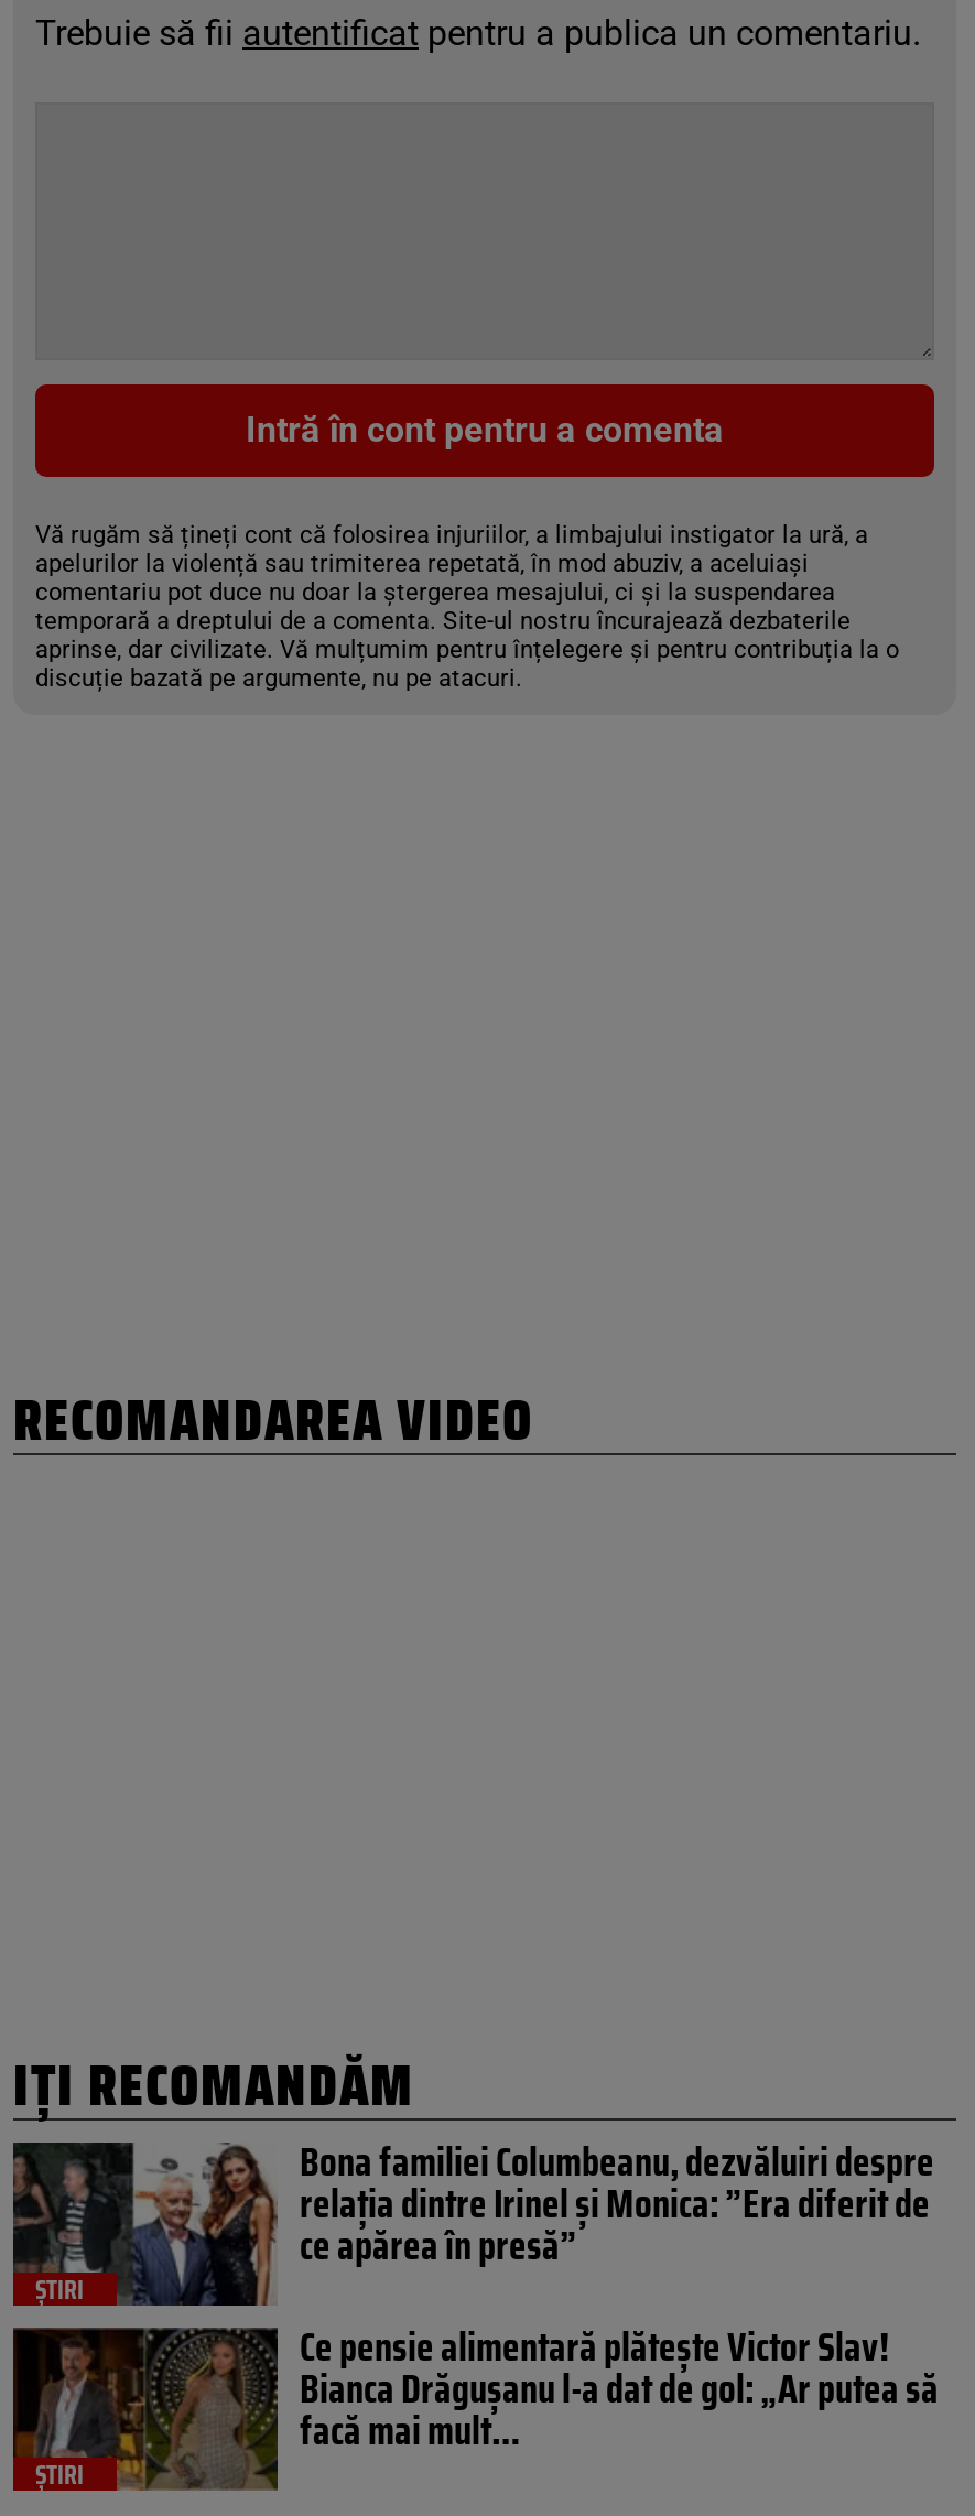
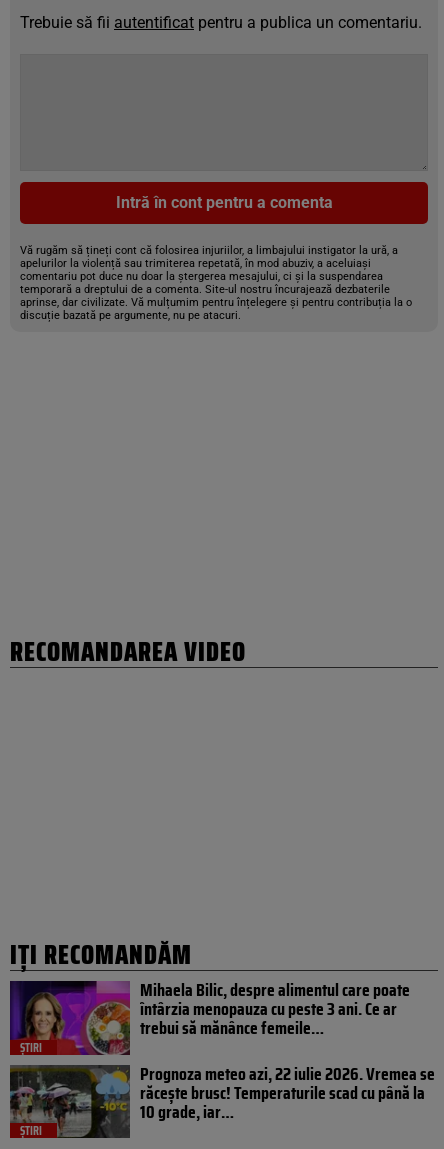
- [image]
- Bona familiei Columbeanu, dezvăluiri despre
- relația dintre Irinel și Monica: ”Era diferit de
- ce apărea în presă”
+ [image]
+ Mihaela Bilic, despre alimentul care poate
+ întârzia menopauza cu peste 3 ani. Ce ar
+ trebui să mănânce femeile…

- [image]
- Ce pensie alimentară plătește Victor Slav!
- Bianca Drăgușanu l-a dat de gol: „Ar putea să
- facă mai mult…
+ [image]
+ Prognoza meteo azi, 22 iulie 2026. Vremea se
+ răcește brusc! Temperaturile scad cu până la
+ 10 grade, iar…
